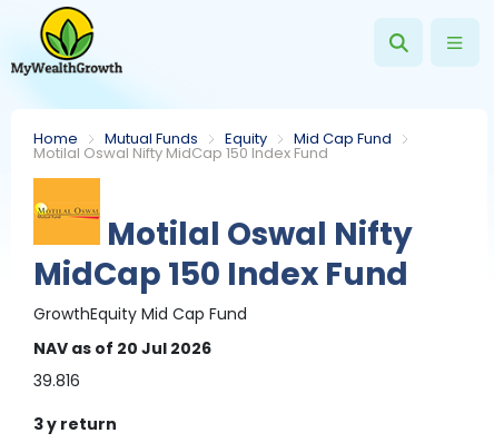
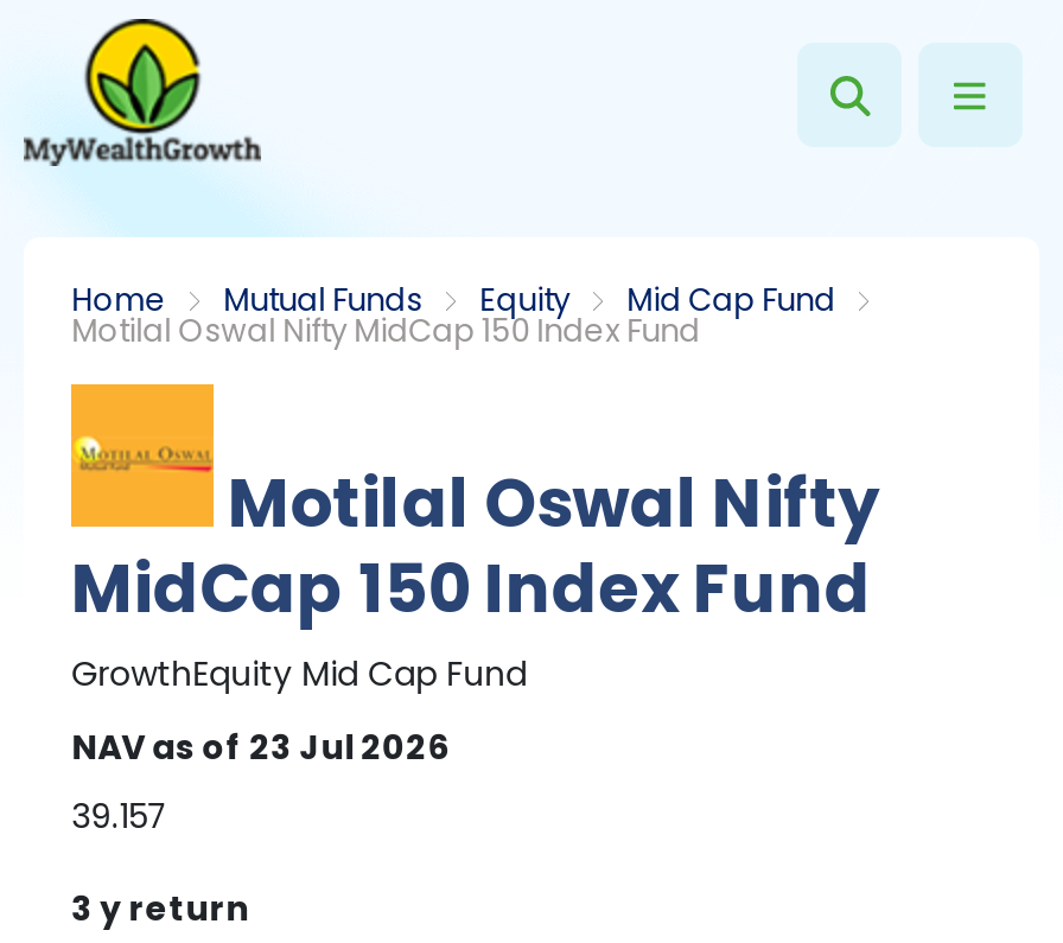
- NAV as of 20 Jul 2026
+ NAV as of 23 Jul 2026

- 39.816
+ 39.157
